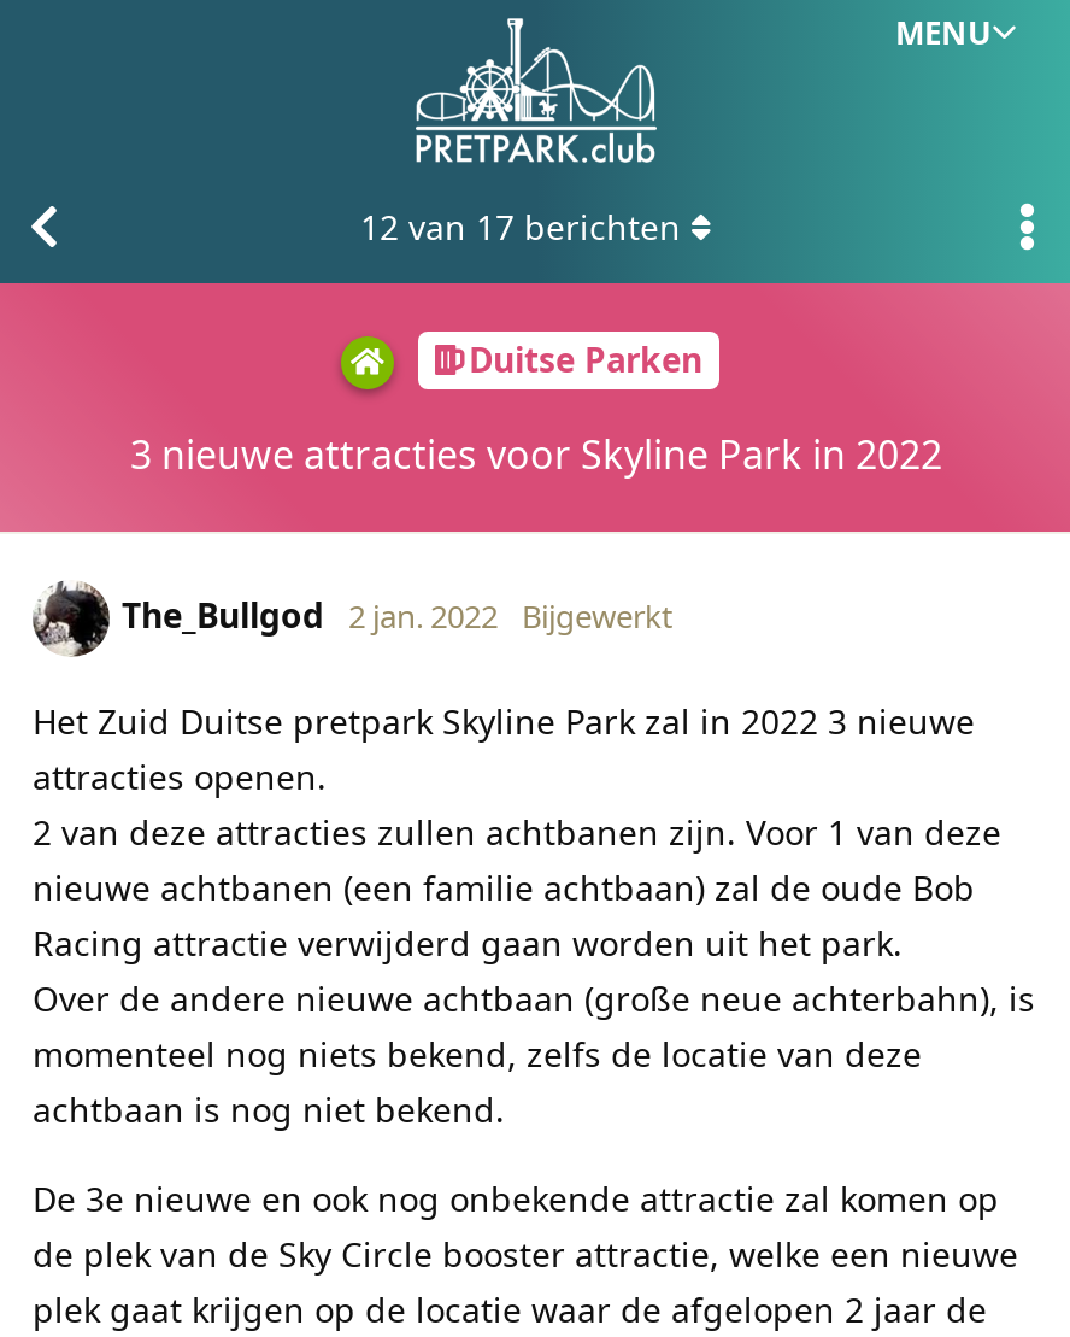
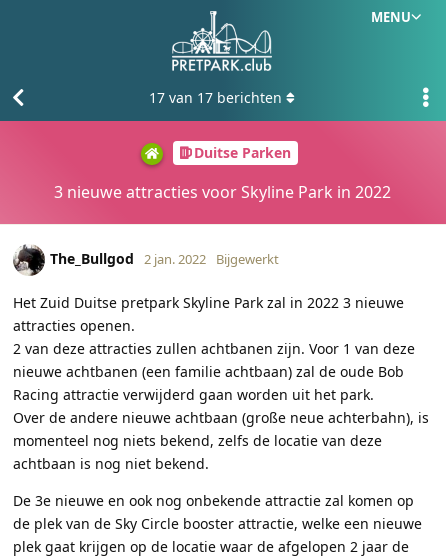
- 12 van 17 berichten
+ 17 van 17 berichten
